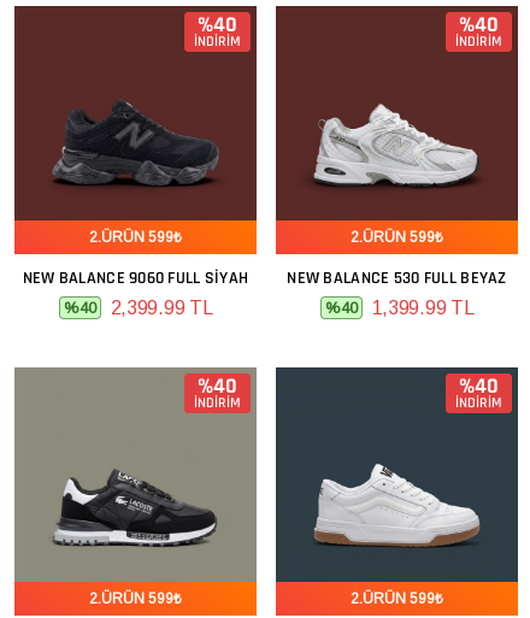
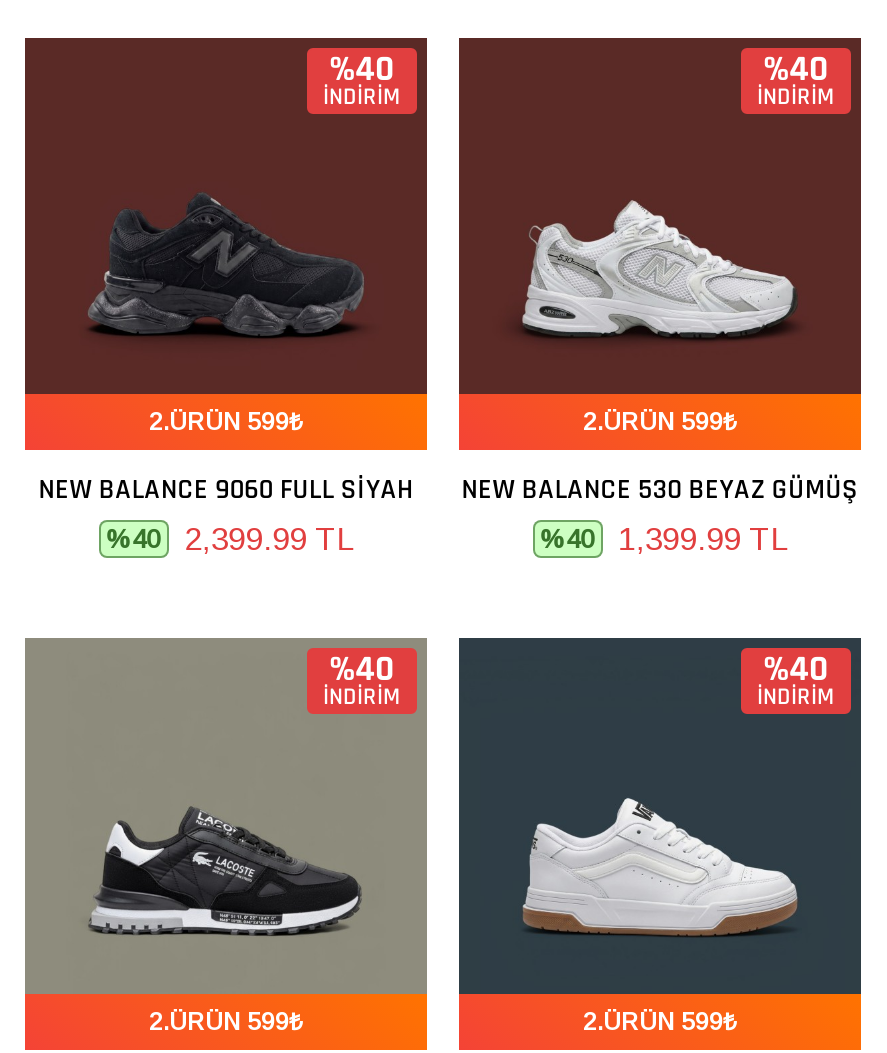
- NEW BALANCE 530 FULL BEYAZ
+ NEW BALANCE 530 BEYAZ GÜMÜŞ
